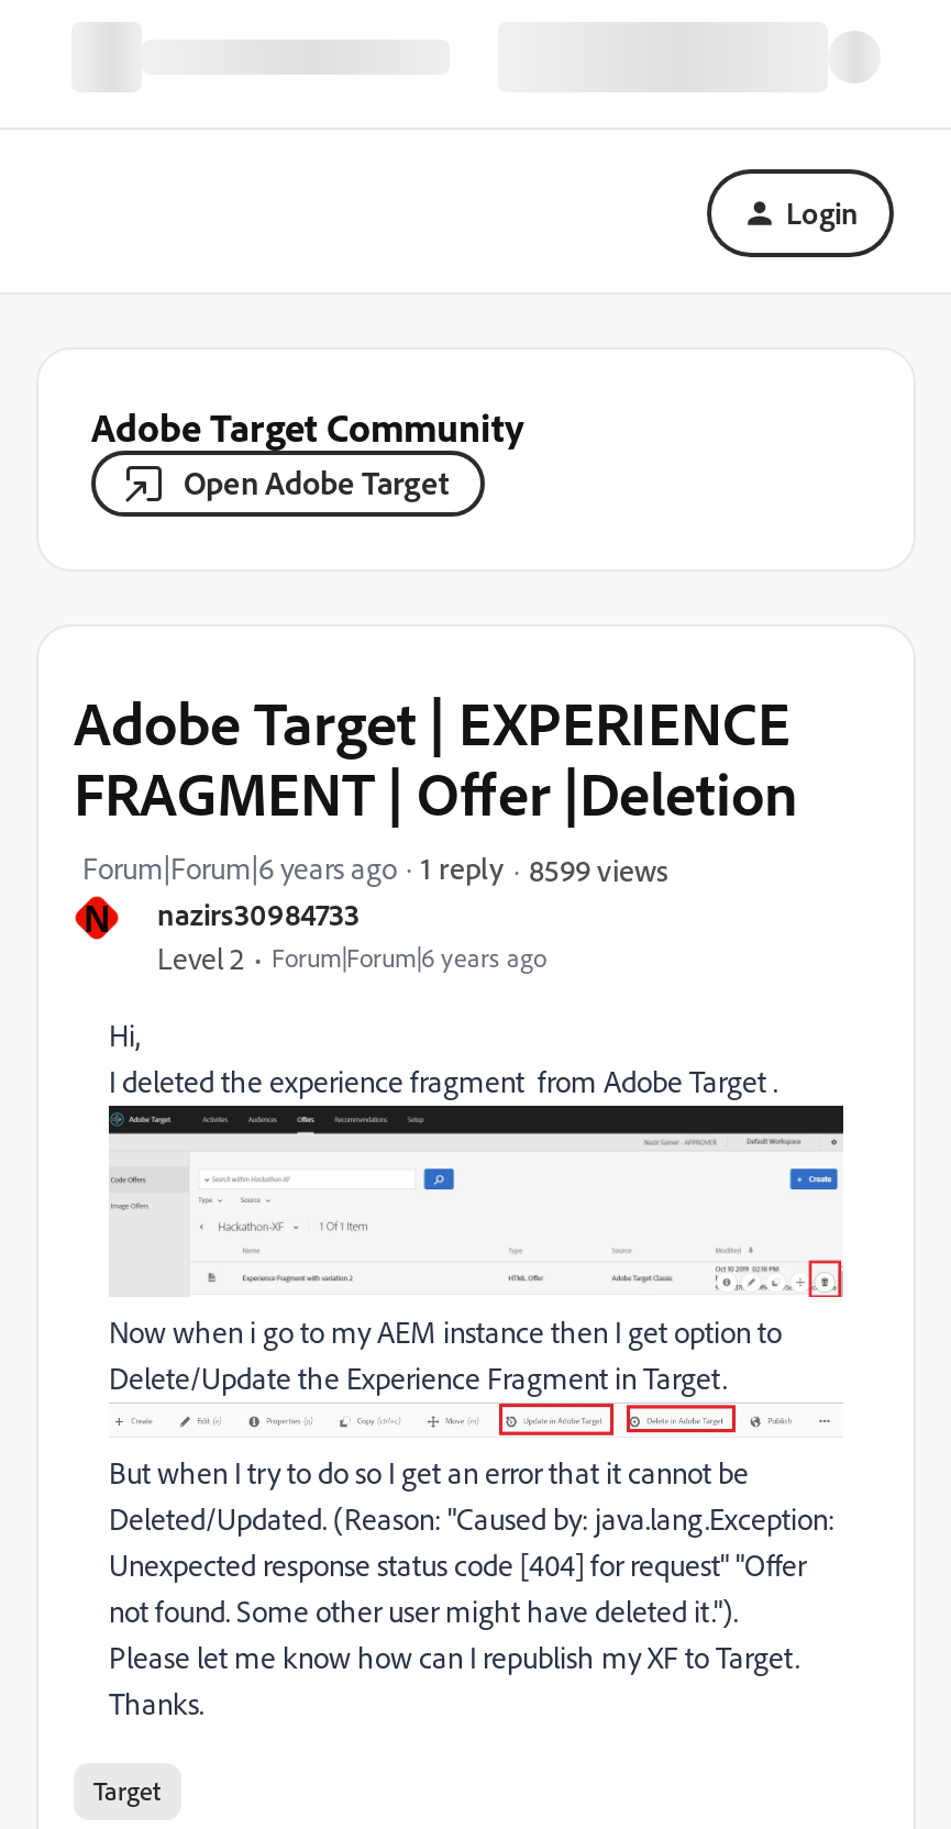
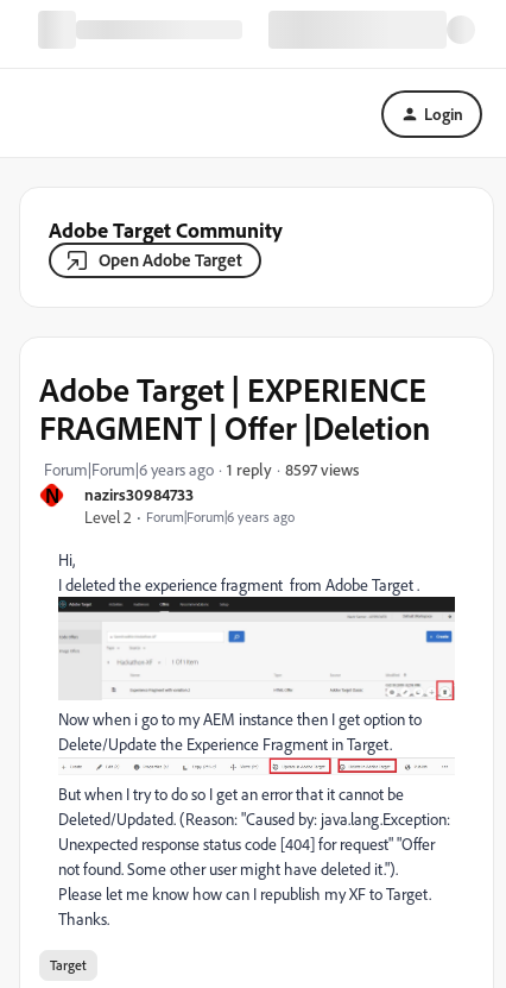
- 8599 views
+ 8597 views
